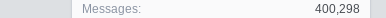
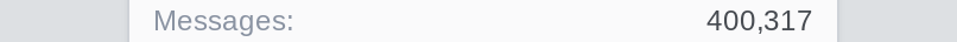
- 400,298
+ 400,317
